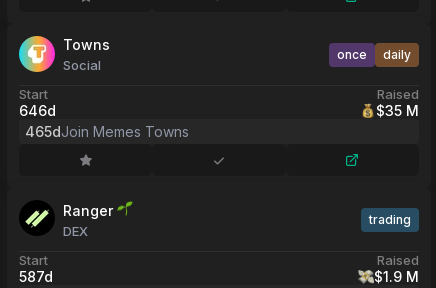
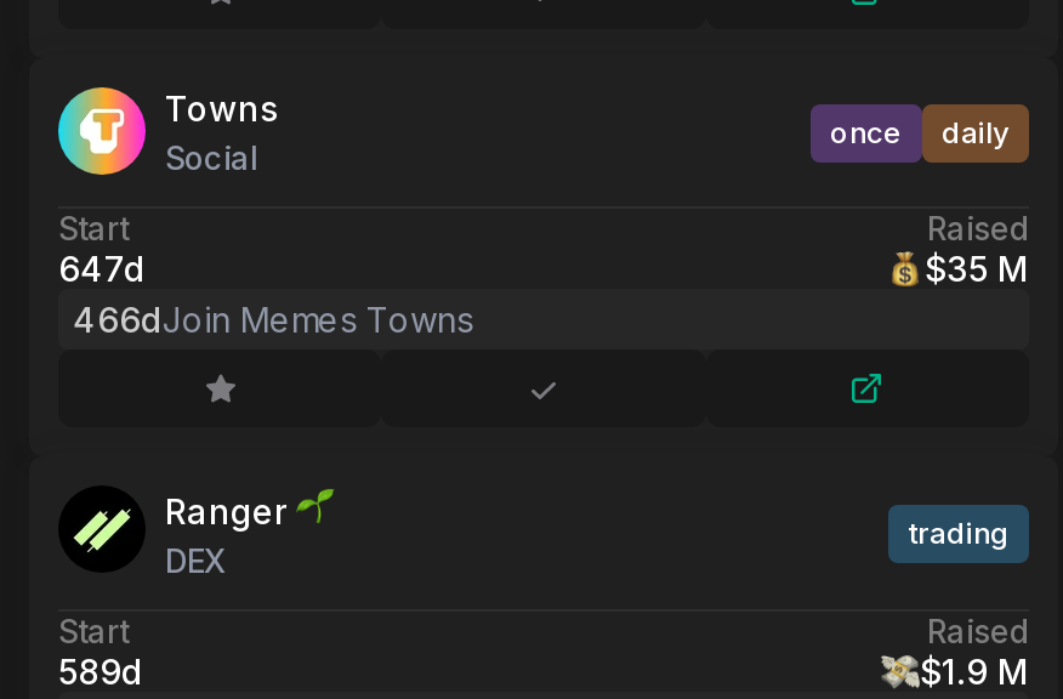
- 646d
+ 647d

- 465dJoin Memes Towns
+ 466dJoin Memes Towns

- 587d
+ 589d
